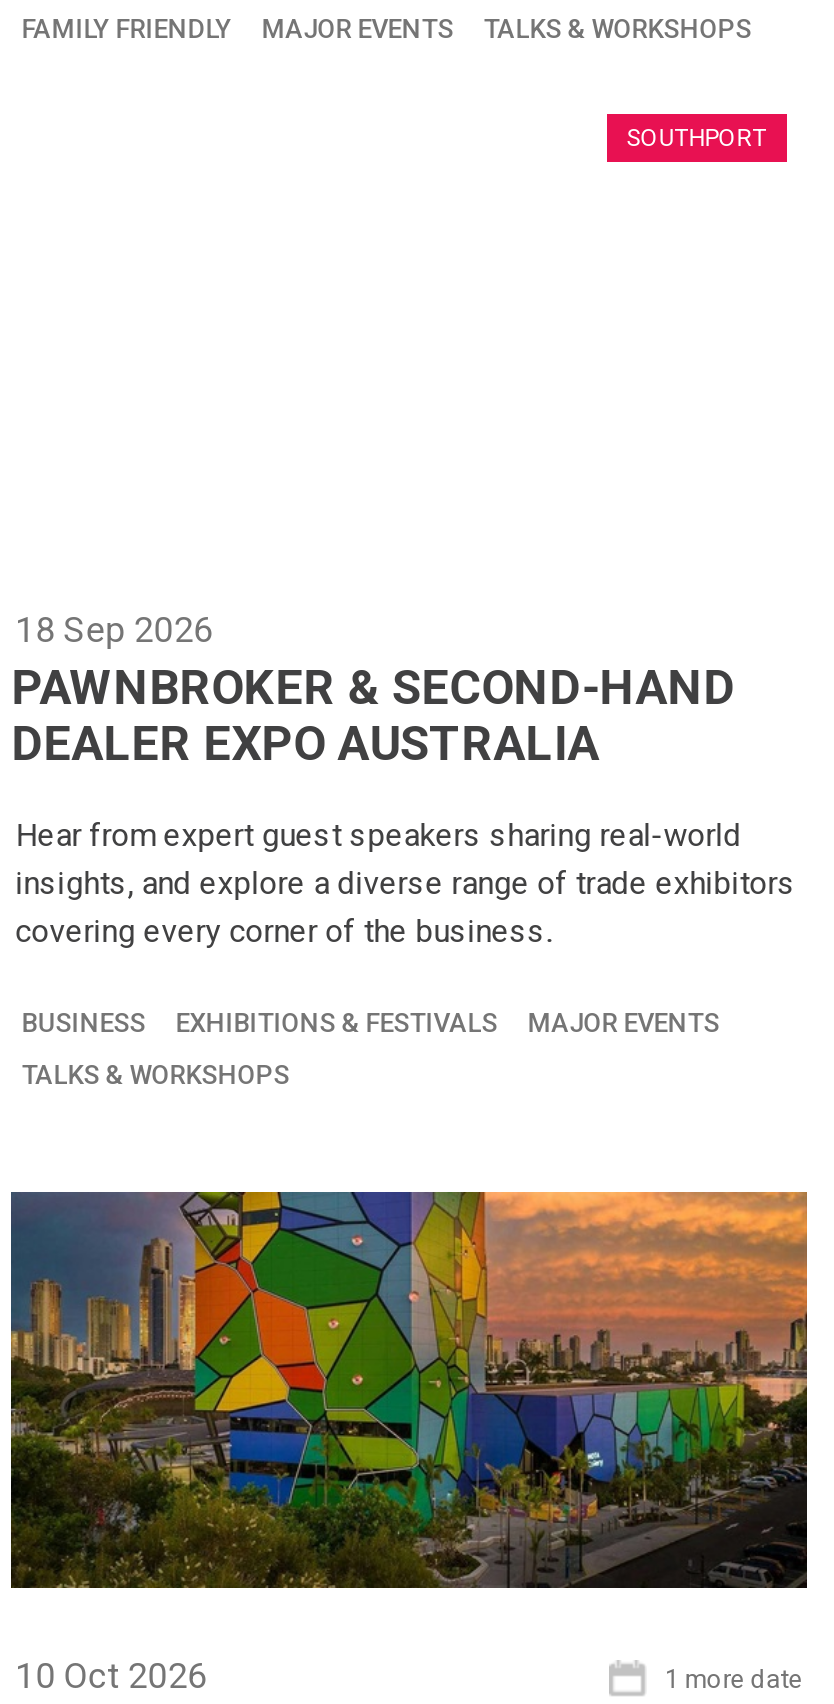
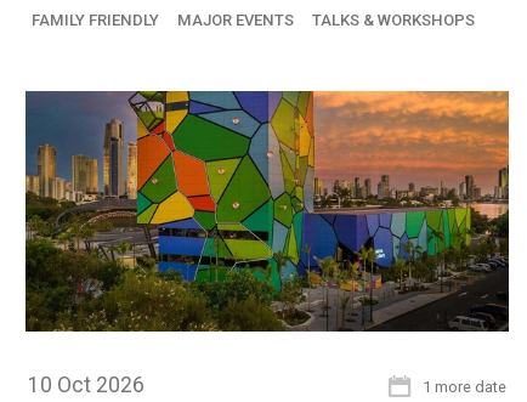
- SOUTHPORT

- 18 Sep 2026
- PAWNBROKER & SECOND-HAND
- DEALER EXPO AUSTRALIA
- Hear from expert guest speakers sharing real-world
- insights, and explore a diverse range of trade exhibitors
- covering every corner of the business.
- BUSINESS
- EXHIBITIONS & FESTIVALS
- MAJOR EVENTS
- TALKS & WORKSHOPS
